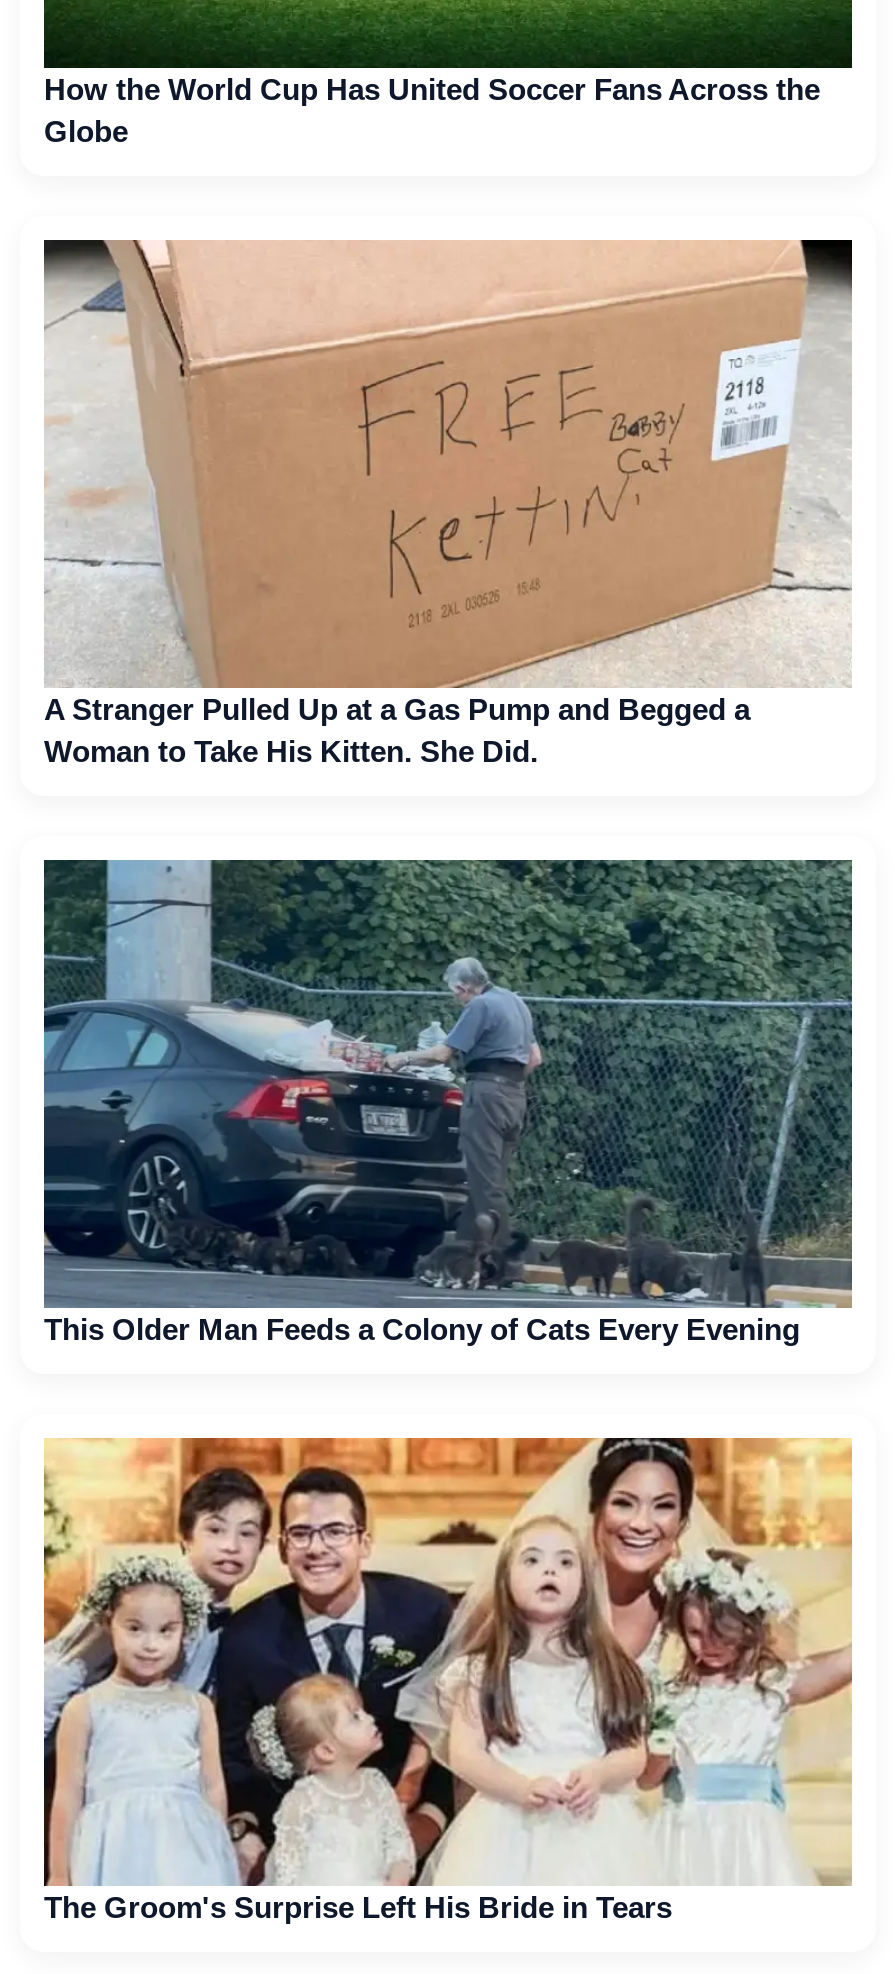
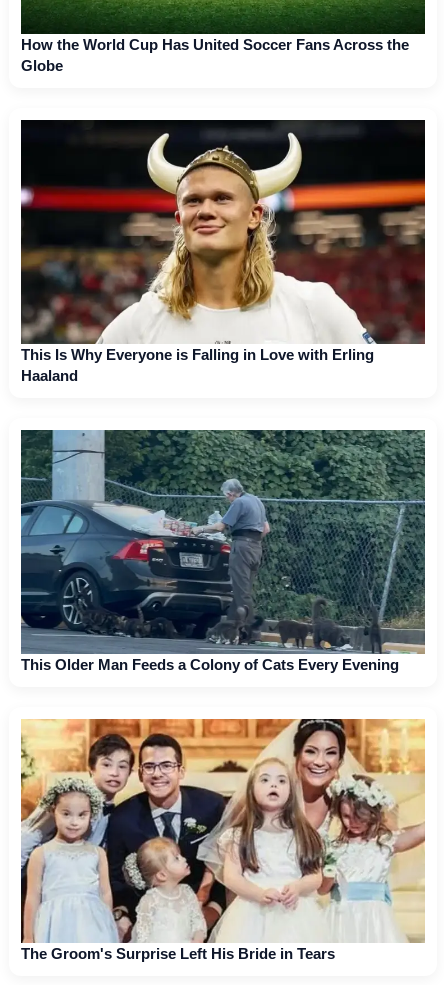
- [image]
- A Stranger Pulled Up at a Gas Pump and Begged a
- Woman to Take His Kitten. She Did.
+ [image]
+ This Is Why Everyone is Falling in Love with Erling
+ Haaland
